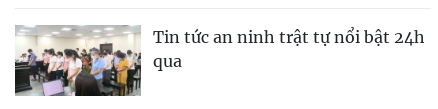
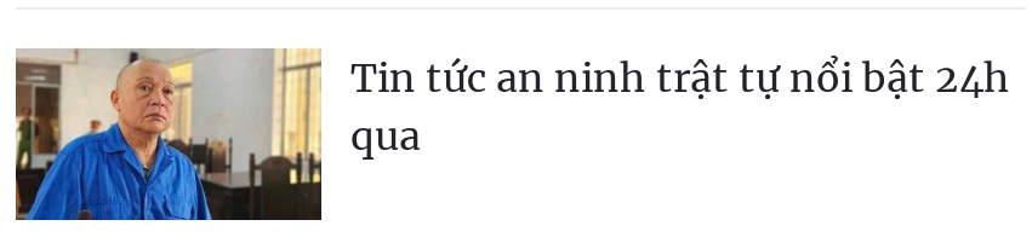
- [image]
+ [image]
